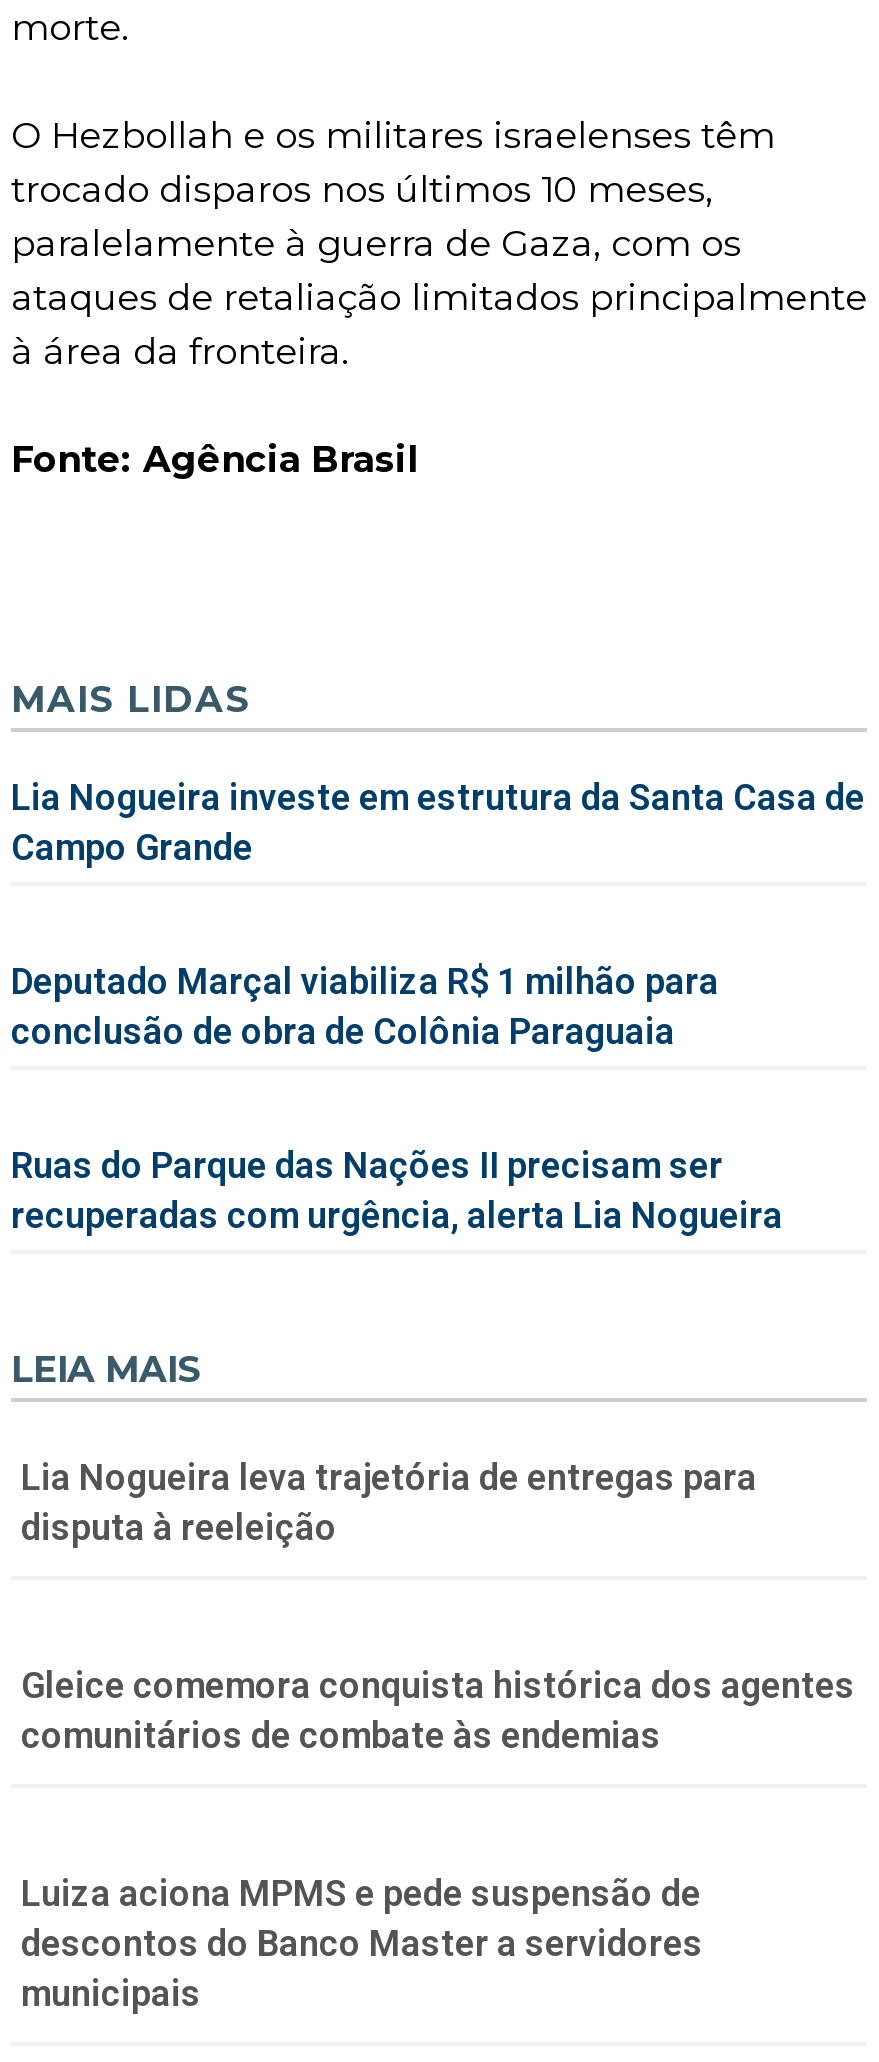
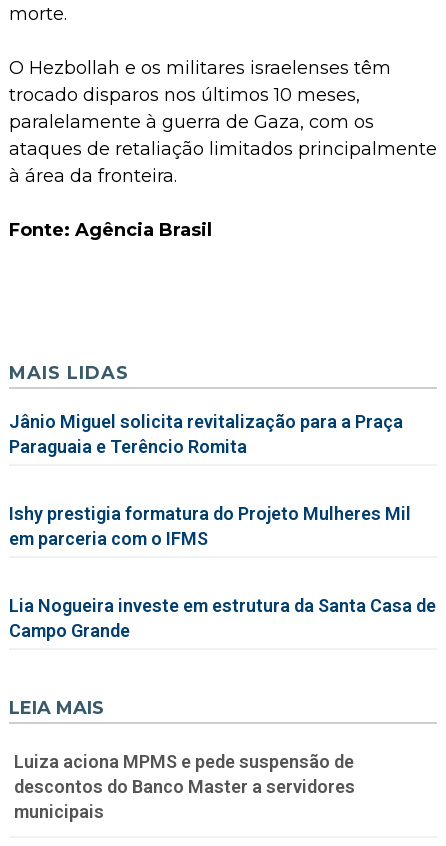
moved down: MAIS LIDAS

+ Jânio Miguel solicita revitalização para a Praça
+ Paraguaia e Terêncio Romita
+ Ishy prestigia formatura do Projeto Mulheres Mil
+ em parceria com o IFMS

moved down: Lia Nogueira investe em estrutura da Santa Casa de | Campo Grande

- Deputado Marçal viabiliza R$ 1 milhão para
- conclusão de obra de Colônia Paraguaia
- Ruas do Parque das Nações II precisam ser
- recuperadas com urgência, alerta Lia Nogueira

moved down: LEIA MAIS

- Lia Nogueira leva trajetória de entregas para
- disputa à reeleição

- Gleice comemora conquista histórica dos agentes
- comunitários de combate às endemias
